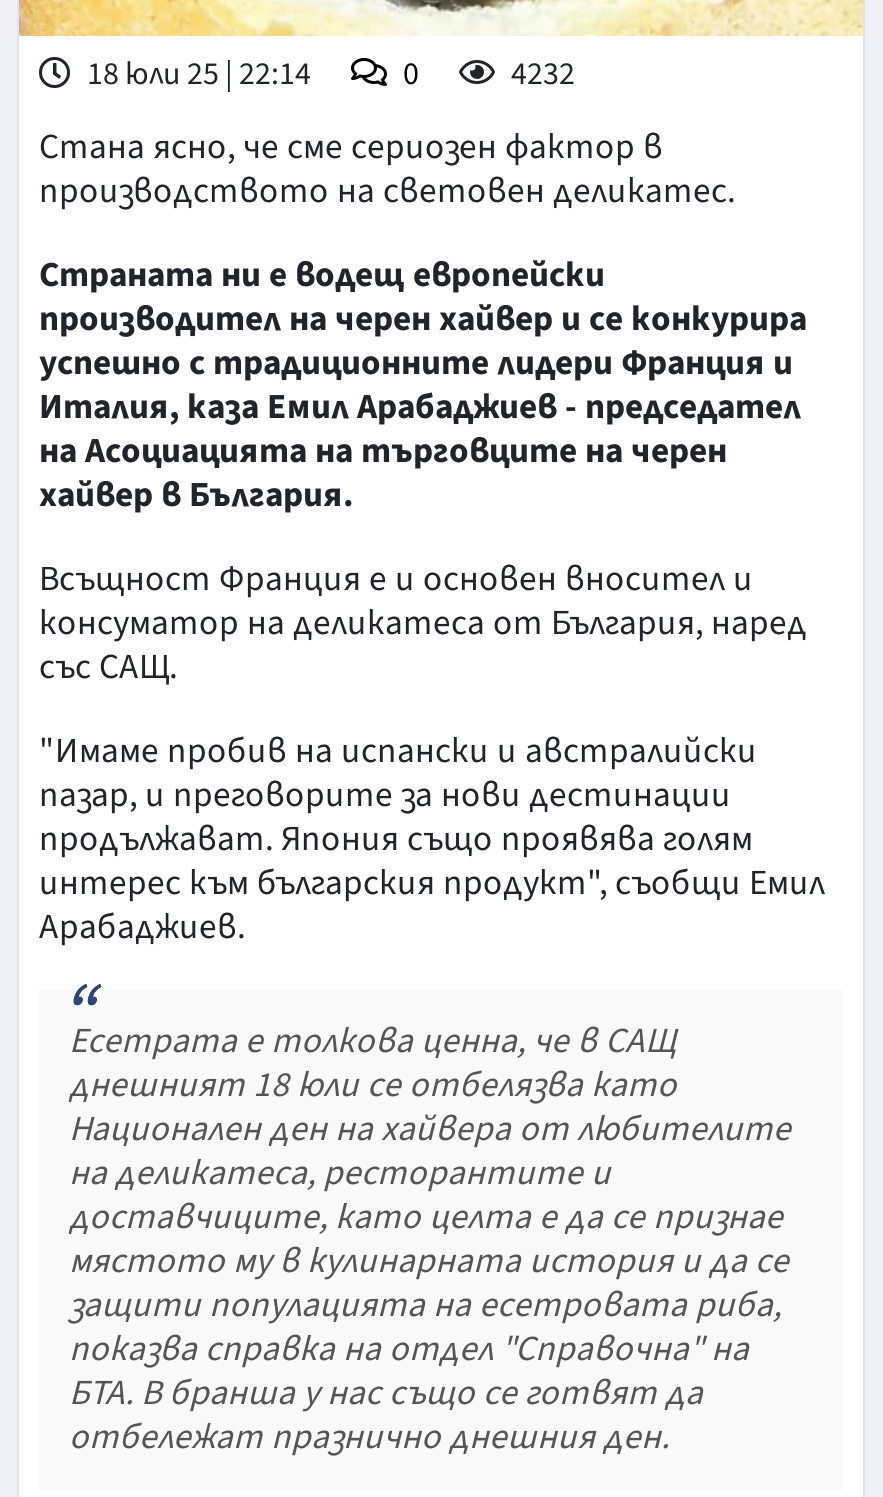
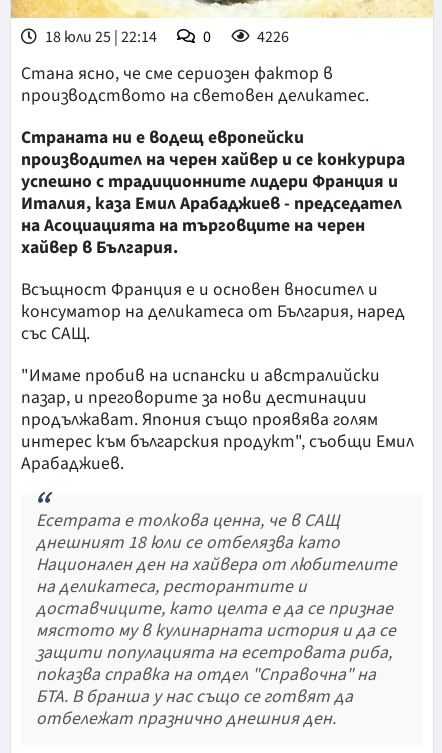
- 4232
+ 4226
